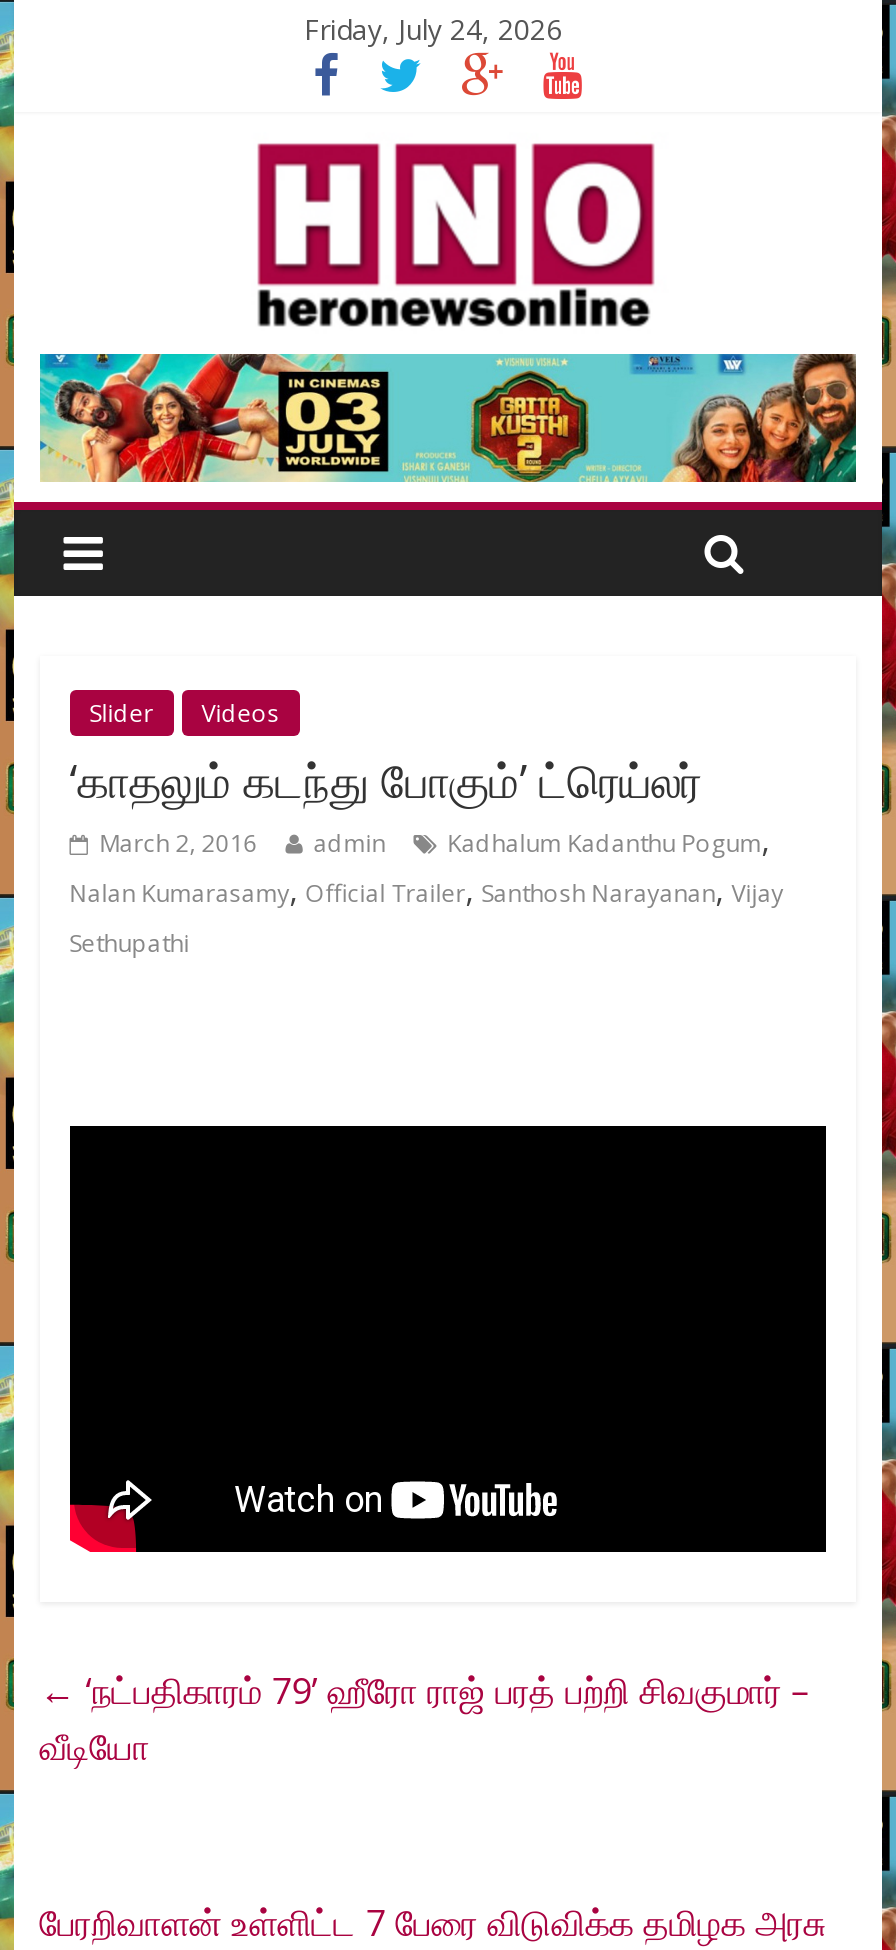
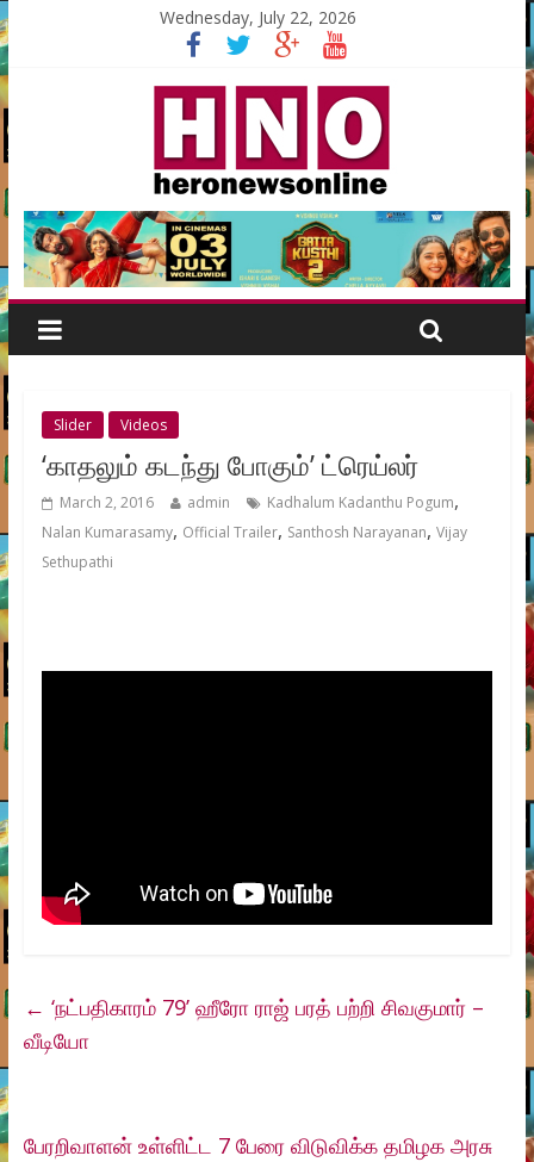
- Friday, July 24, 2026
+ Wednesday, July 22, 2026
